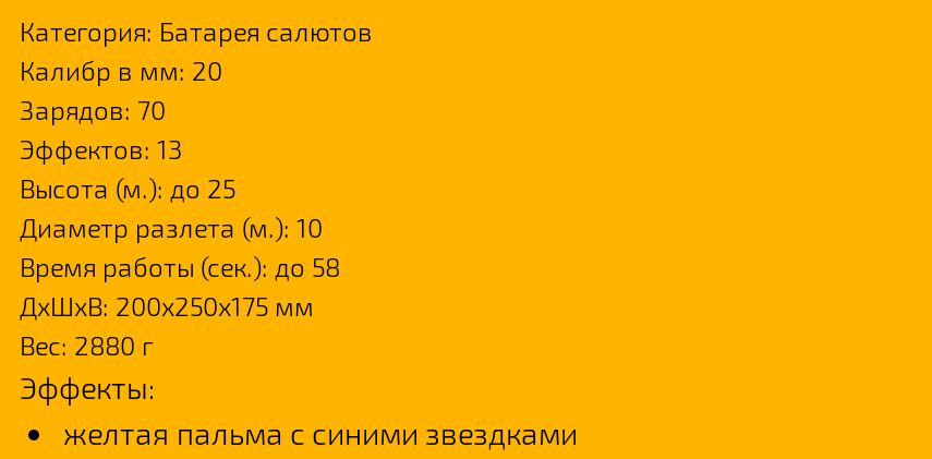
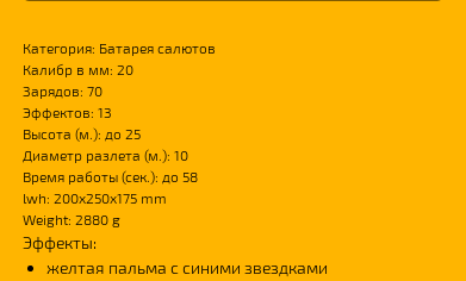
- ДxШxВ: 200x250x175 мм
- Вес: 2880 г
+ lwh: 200x250x175 mm
+ Weight: 2880 g
